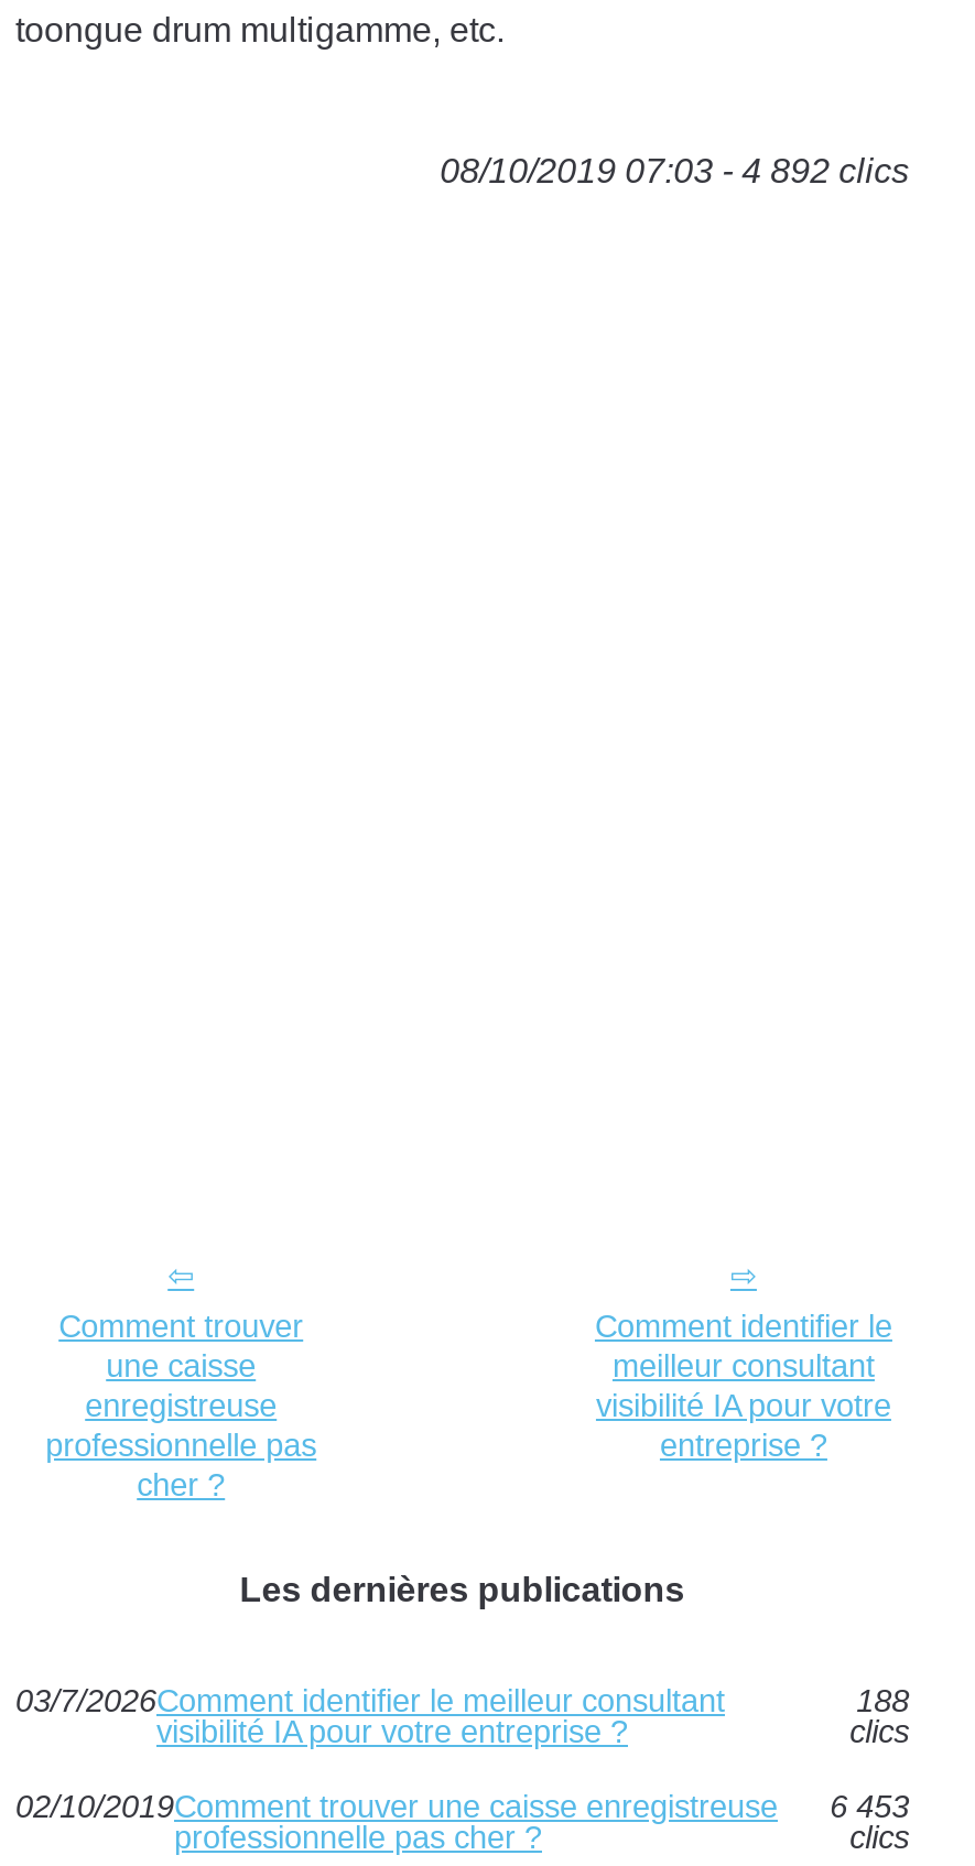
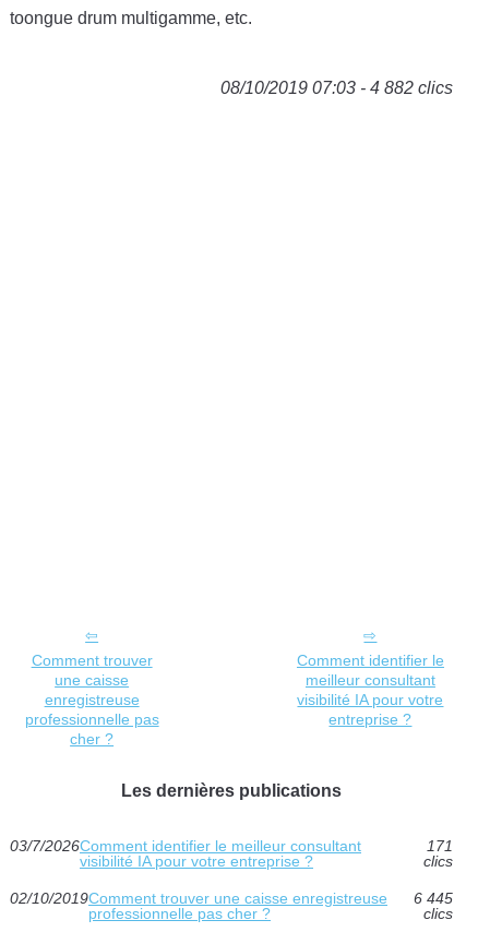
- 08/10/2019 07:03 - 4 892 clics
+ 08/10/2019 07:03 - 4 882 clics

- 188
+ 171

- 02/10/2019Comment trouver une caisse enregistreuse 6 453
+ 02/10/2019Comment trouver une caisse enregistreuse 6 445
